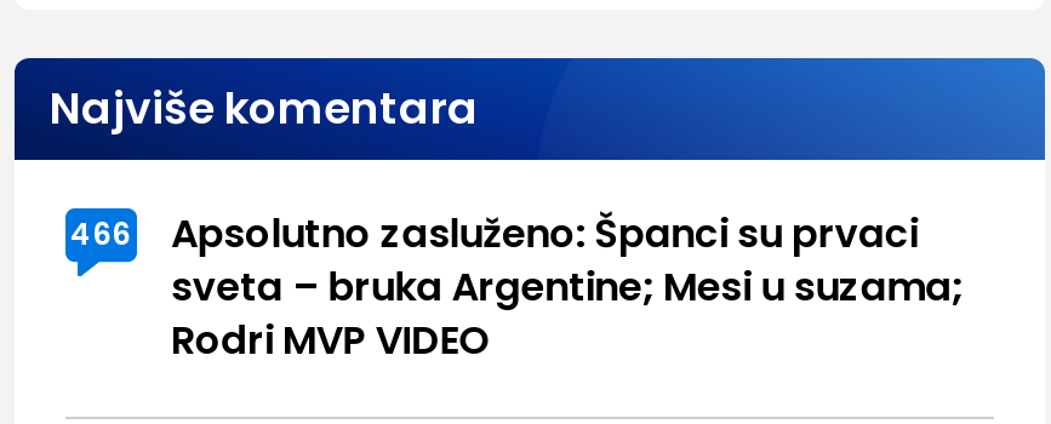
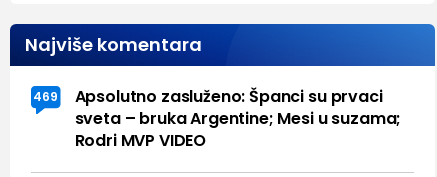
- 466 Apsolutno zasluženo: Španci su prvaci
+ 469 Apsolutno zasluženo: Španci su prvaci
